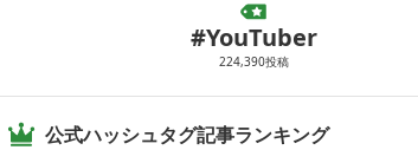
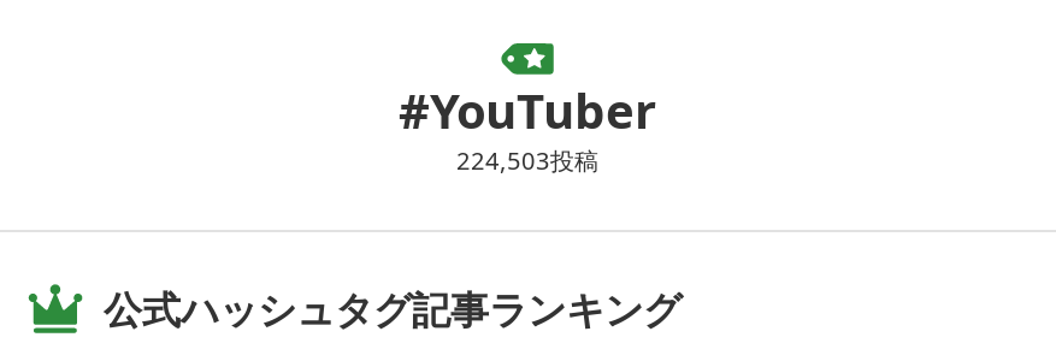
- 224,390投稿
+ 224,503投稿
